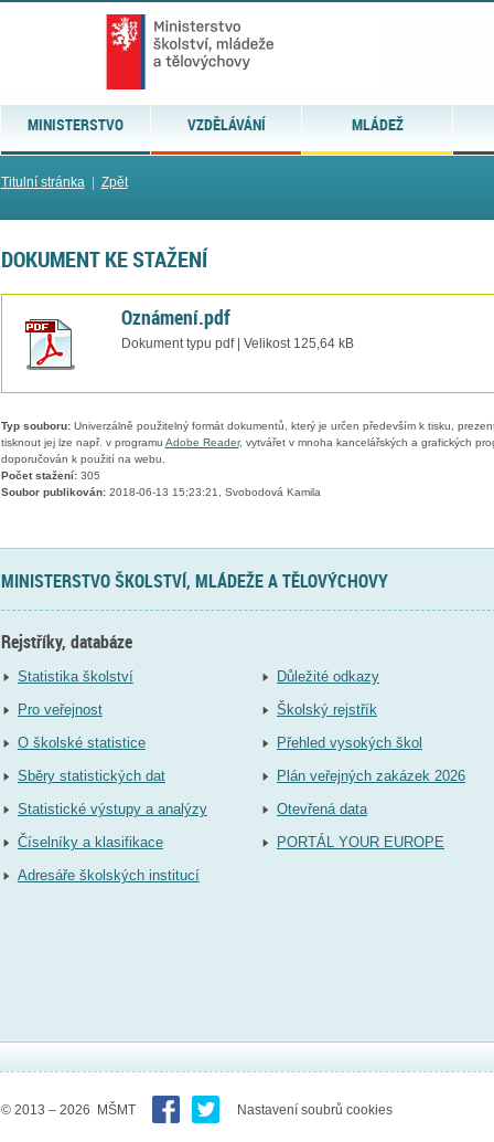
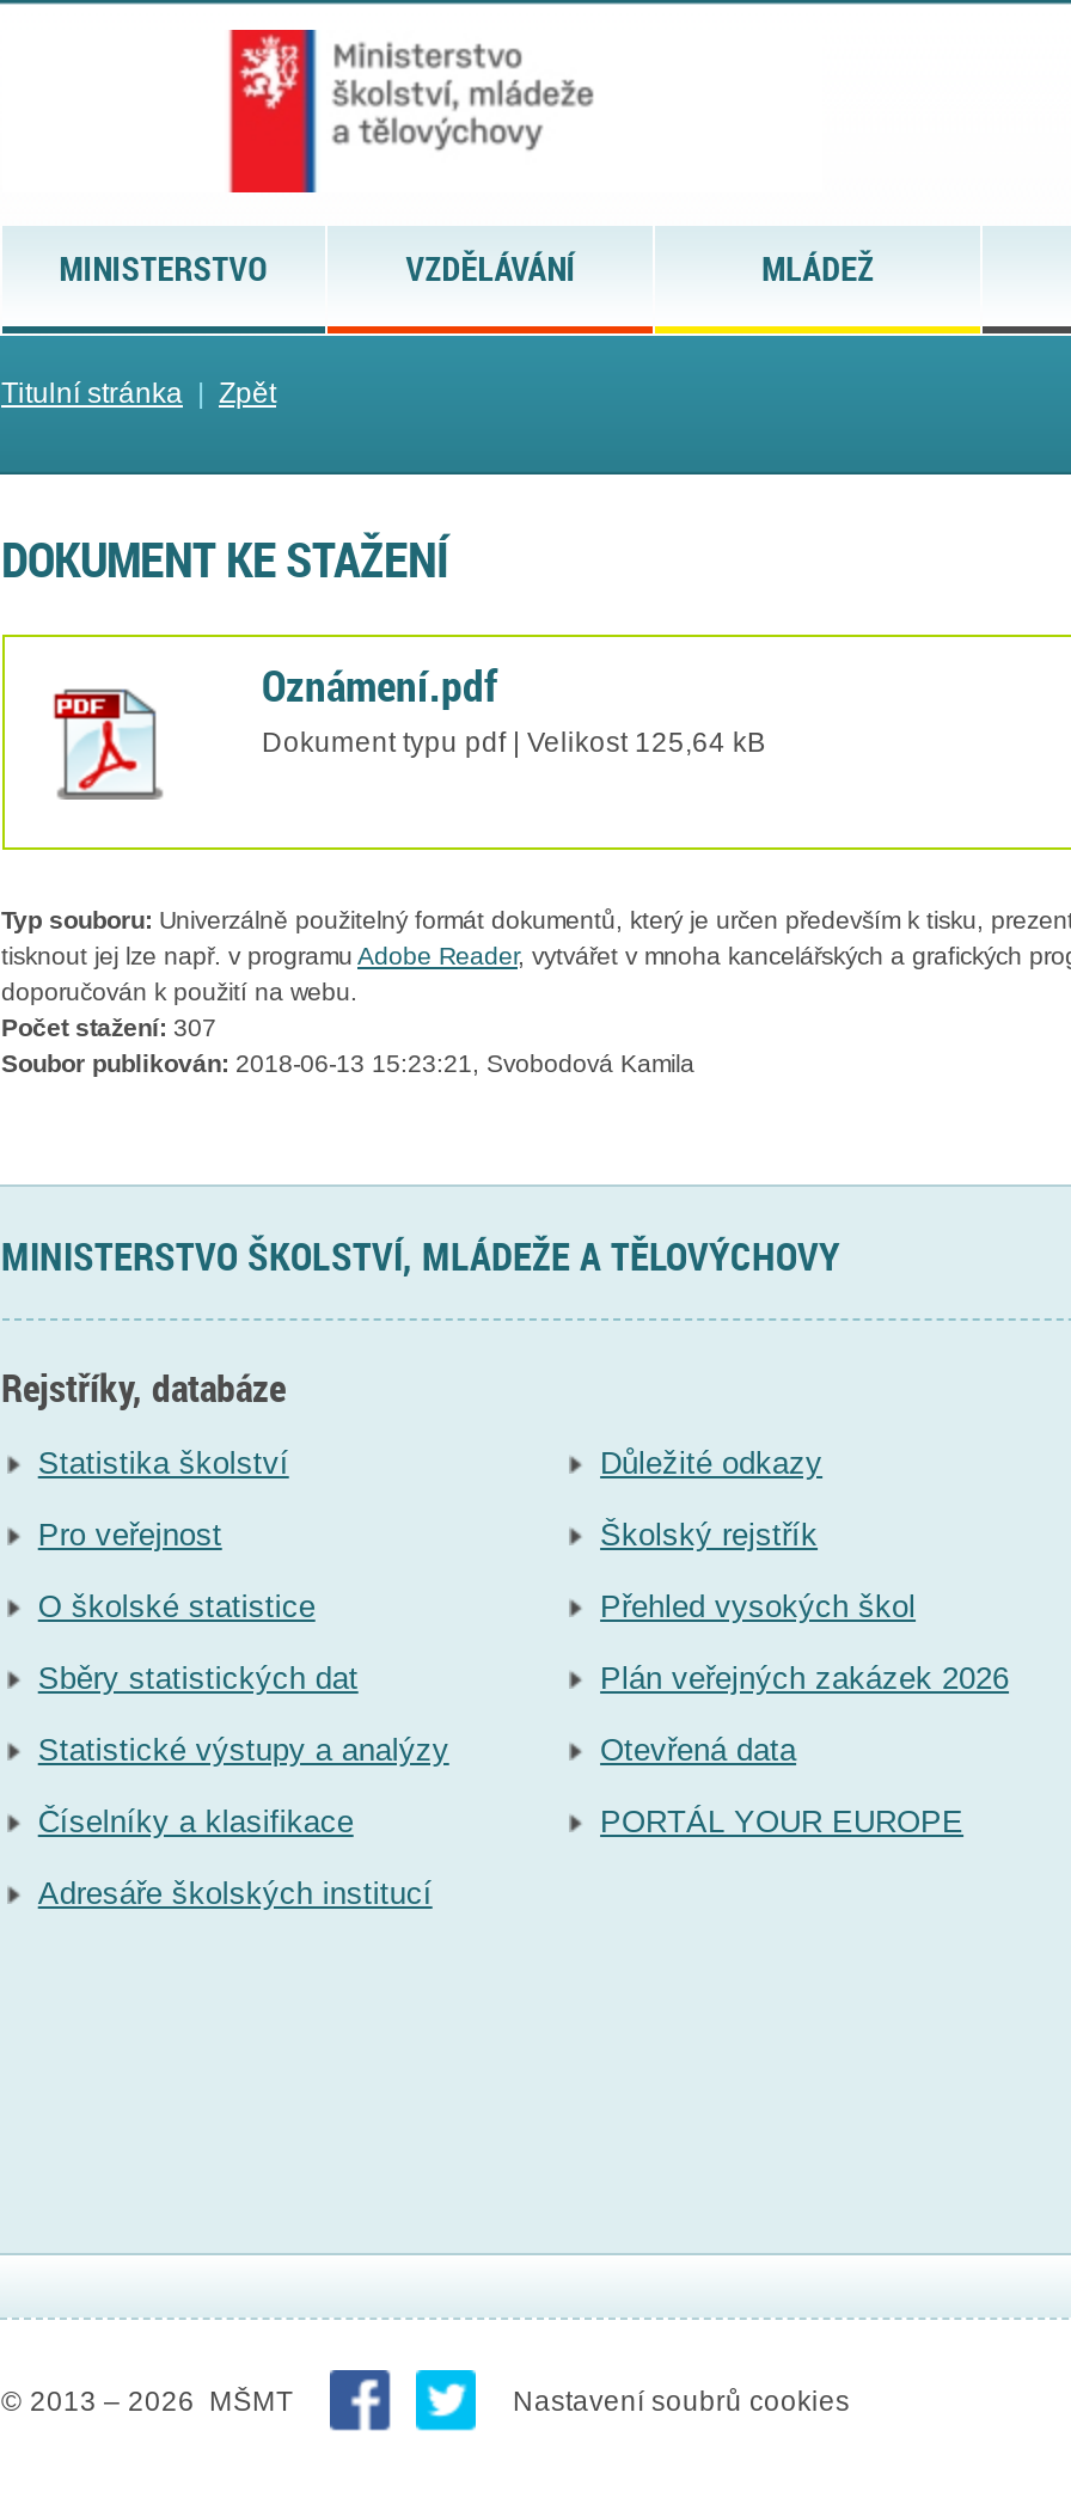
- Počet stažení: 305
+ Počet stažení: 307
